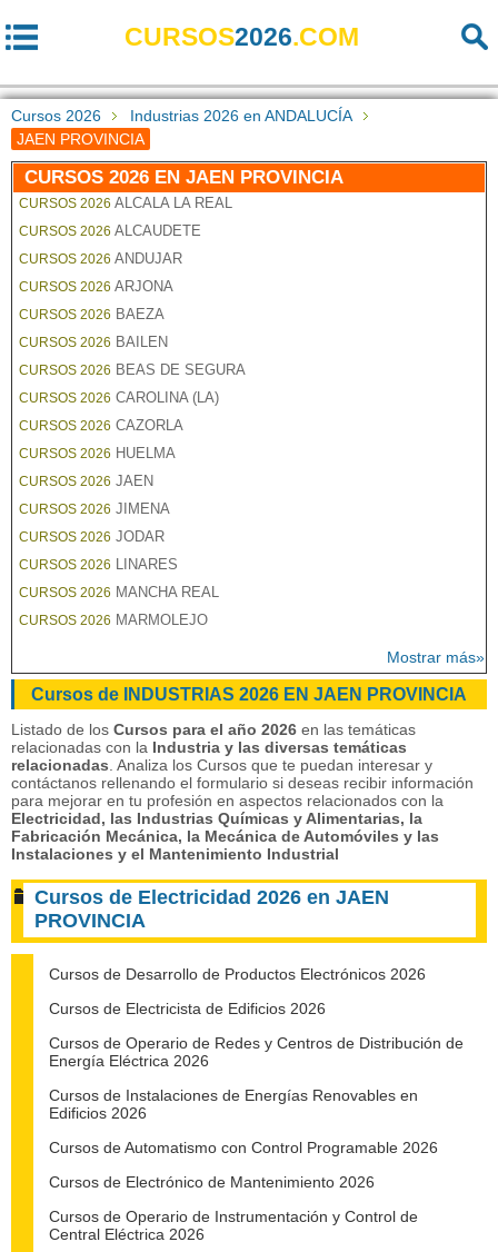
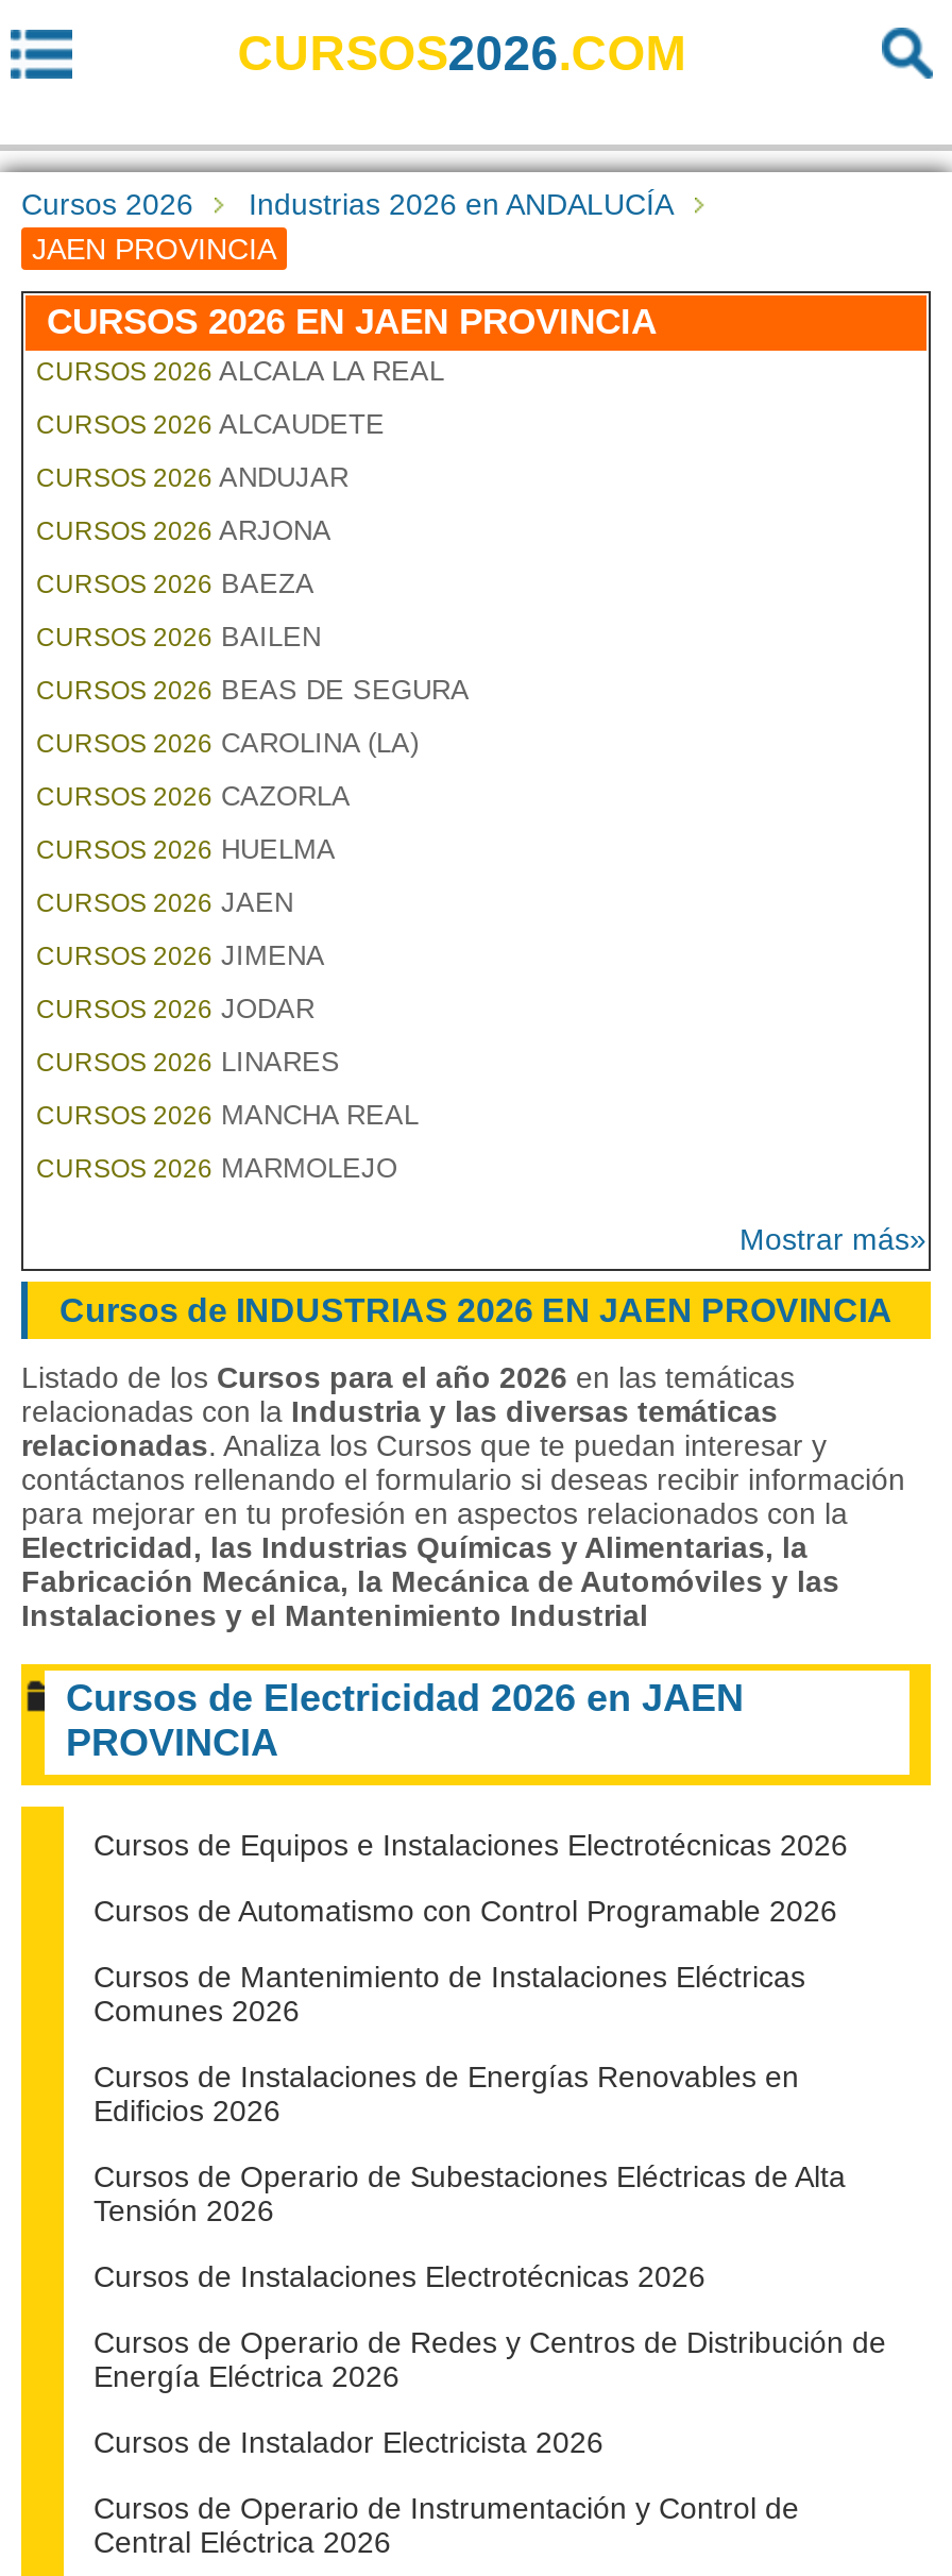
- Cursos de Desarrollo de Productos Electrónicos 2026
- Cursos de Electricista de Edificios 2026
+ Cursos de Equipos e Instalaciones Electrotécnicas 2026
+ Cursos de Mantenimiento de Instalaciones Eléctricas
+ Comunes 2026
+ Cursos de Operario de Subestaciones Eléctricas de Alta
+ Tensión 2026
+ Cursos de Instalaciones Electrotécnicas 2026

moved down: Cursos de Operario de Redes y Centros de Distribución de | Energía Eléctrica 2026

moved up: Cursos de Instalaciones de Energías Renovables en | Edificios 2026 | Cursos de Automatismo con Control Programable 2026

- Cursos de Electrónico de Mantenimiento 2026
+ Cursos de Instalador Electricista 2026
